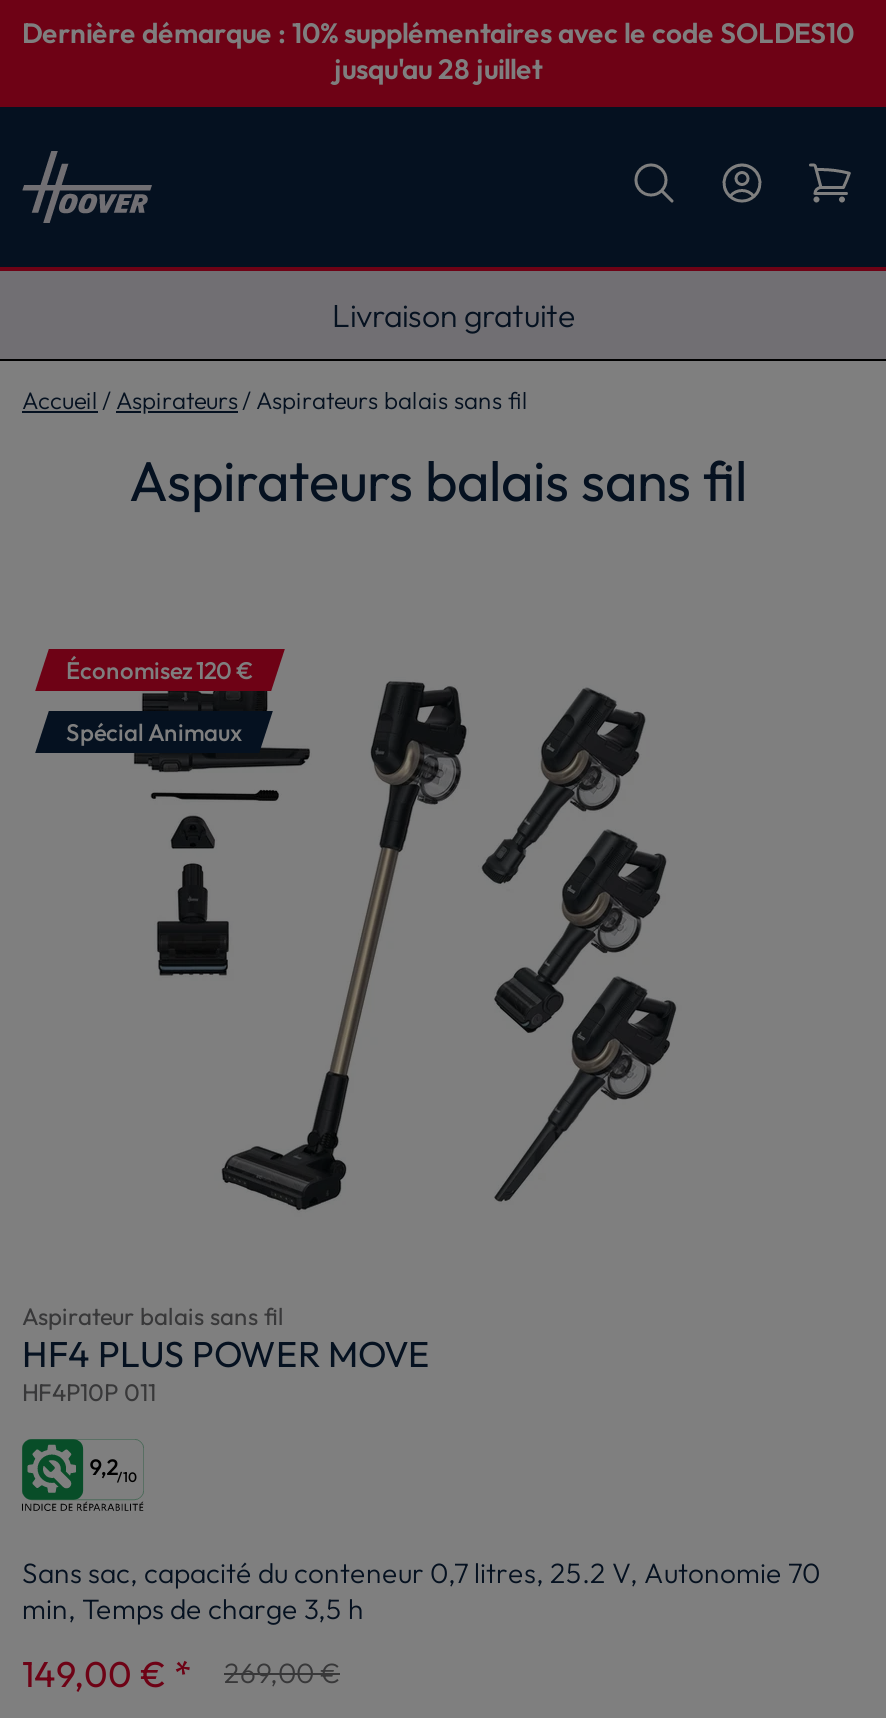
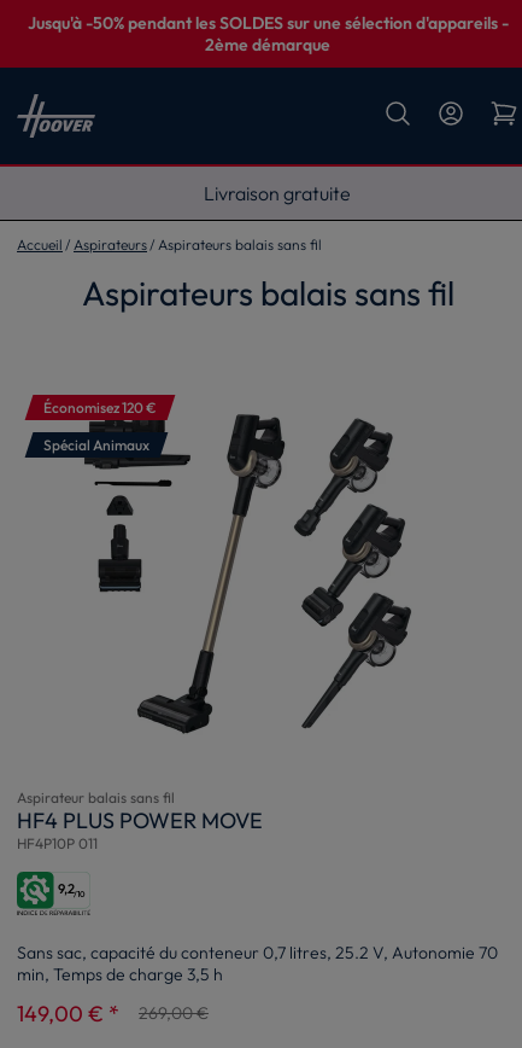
- Dernière démarque : 10% supplémentaires avec le code SOLDES10
- jusqu'au 28 juillet
+ Jusqu'à -50% pendant les SOLDES sur une sélection d'appareils -
+ 2ème démarque
